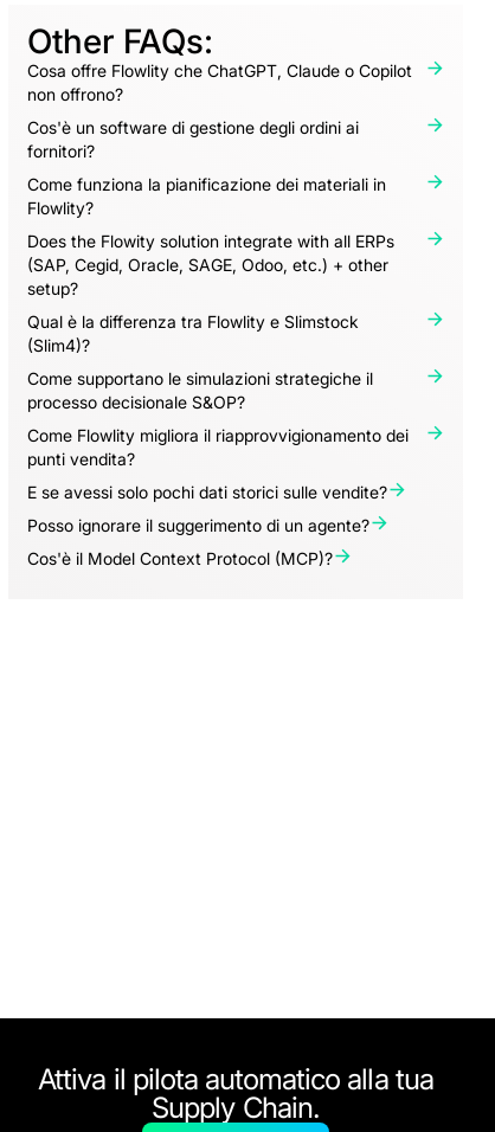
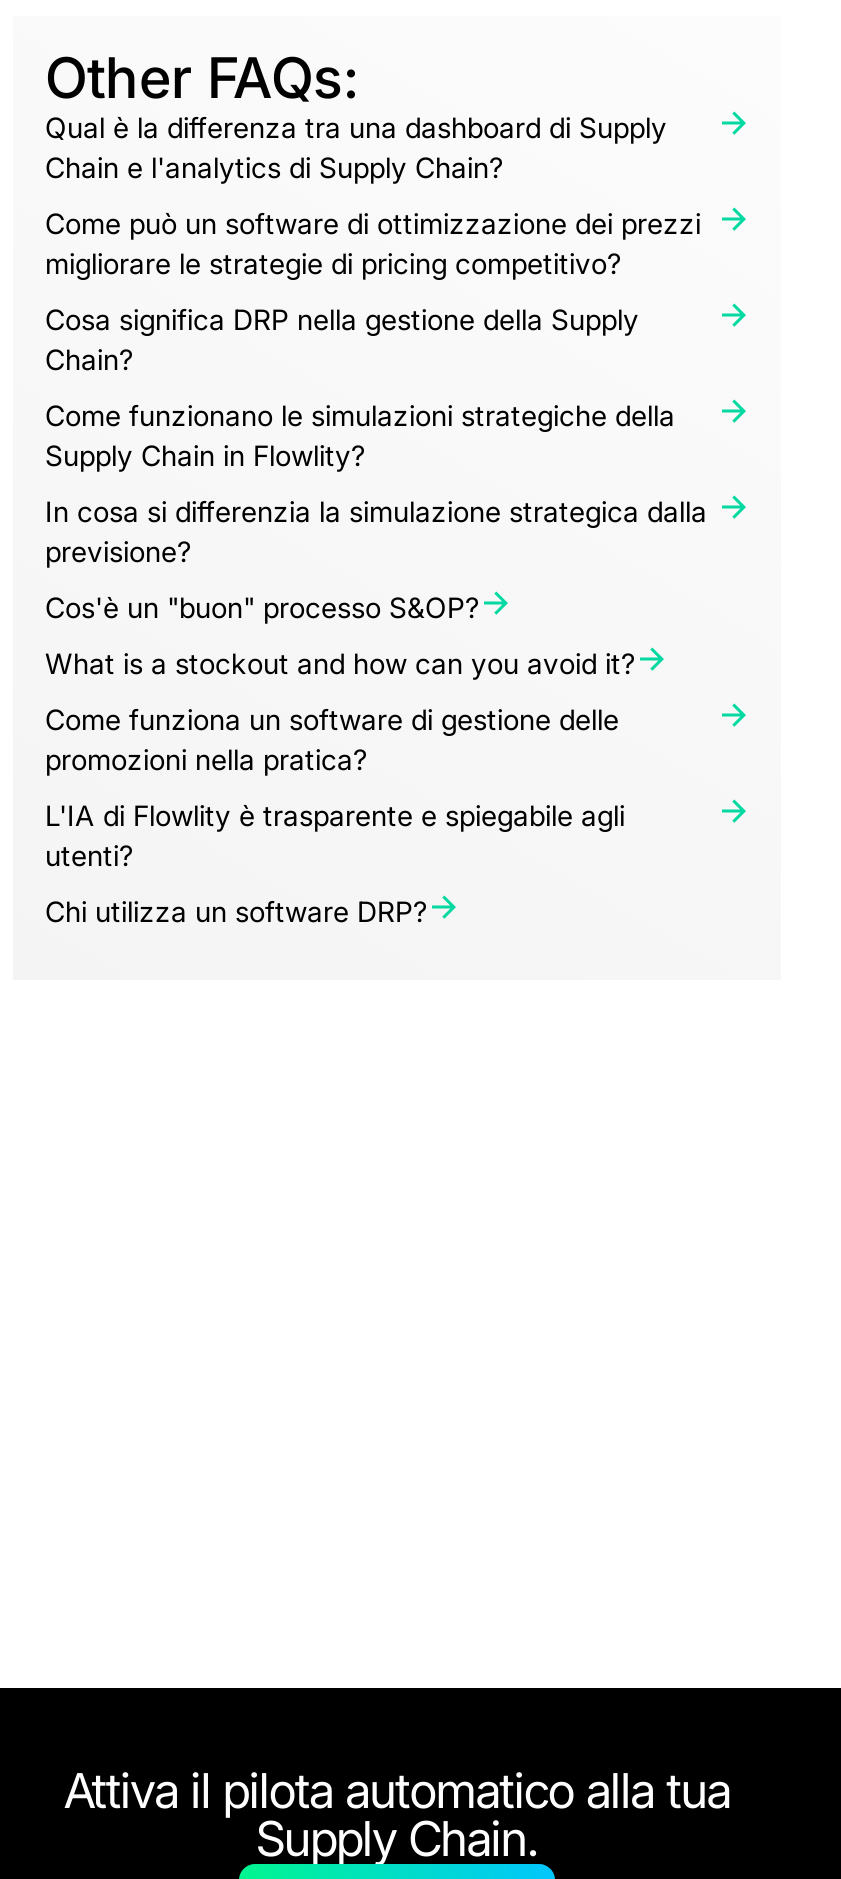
- Cosa offre Flowlity che ChatGPT, Claude o Copilot
- non offrono?
+ Qual è la differenza tra una dashboard di Supply
+ Chain e l'analytics di Supply Chain?

- Cos'è un software di gestione degli ordini ai
- fornitori?
+ Come può un software di ottimizzazione dei prezzi
+ migliorare le strategie di pricing competitivo?

- Come funziona la pianificazione dei materiali in
- Flowlity?
+ Cosa significa DRP nella gestione della Supply
+ Chain?

- Does the Flowity solution integrate with all ERPs
- (SAP, Cegid, Oracle, SAGE, Odoo, etc.) + other
- setup?
+ Come funzionano le simulazioni strategiche della
+ Supply Chain in Flowlity?

- Qual è la differenza tra Flowlity e Slimstock
- (Slim4)?
+ In cosa si differenzia la simulazione strategica dalla
+ previsione?

- Come supportano le simulazioni strategiche il
- processo decisionale S&OP?
+ Cos'è un "buon" processo S&OP?

- Come Flowlity migliora il riapprovvigionamento dei
- punti vendita?
+ What is a stockout and how can you avoid it?

- E se avessi solo pochi dati storici sulle vendite?
+ Come funziona un software di gestione delle
+ promozioni nella pratica?

- Posso ignorare il suggerimento di un agente?
+ L'IA di Flowlity è trasparente e spiegabile agli
+ utenti?

- Cos'è il Model Context Protocol (MCP)?
+ Chi utilizza un software DRP?
